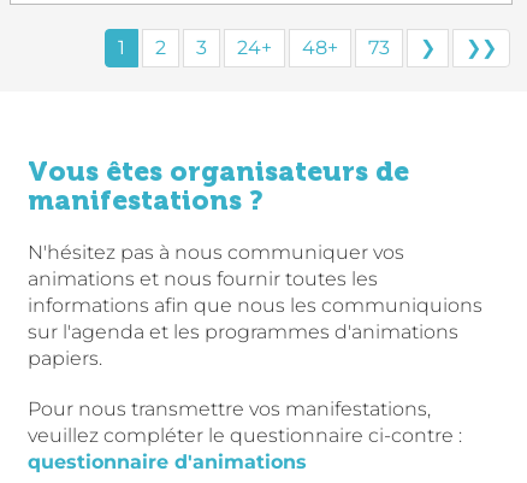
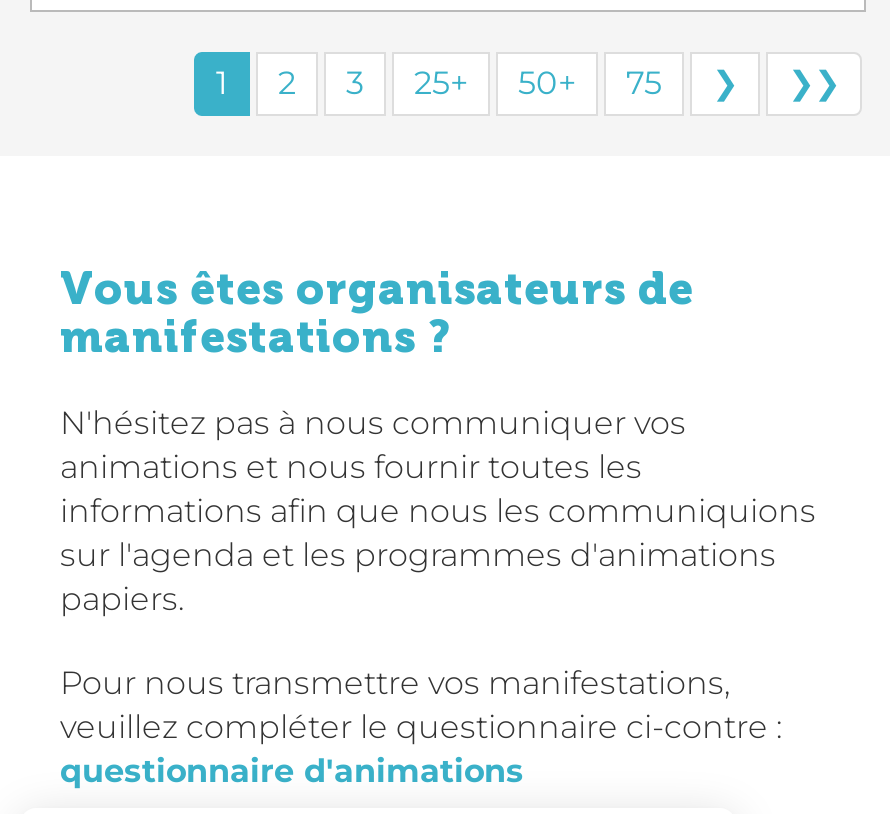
- 24+
+ 25+

- 48+
+ 50+

- 73
+ 75
